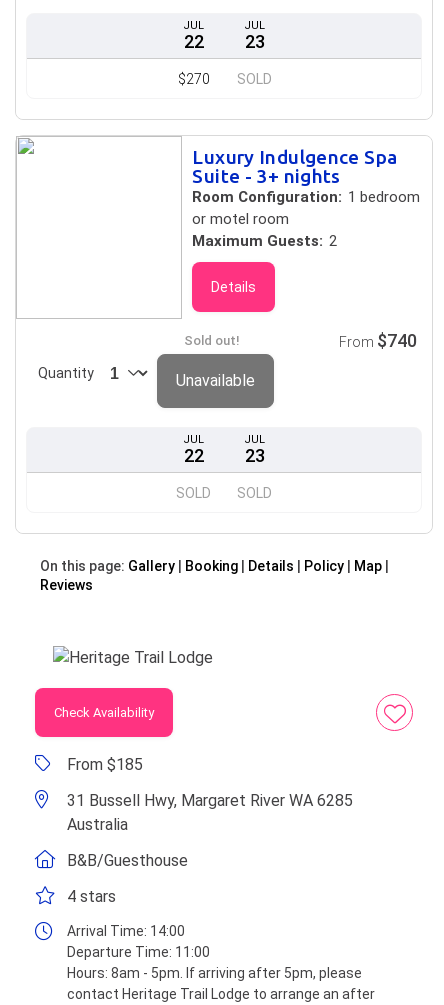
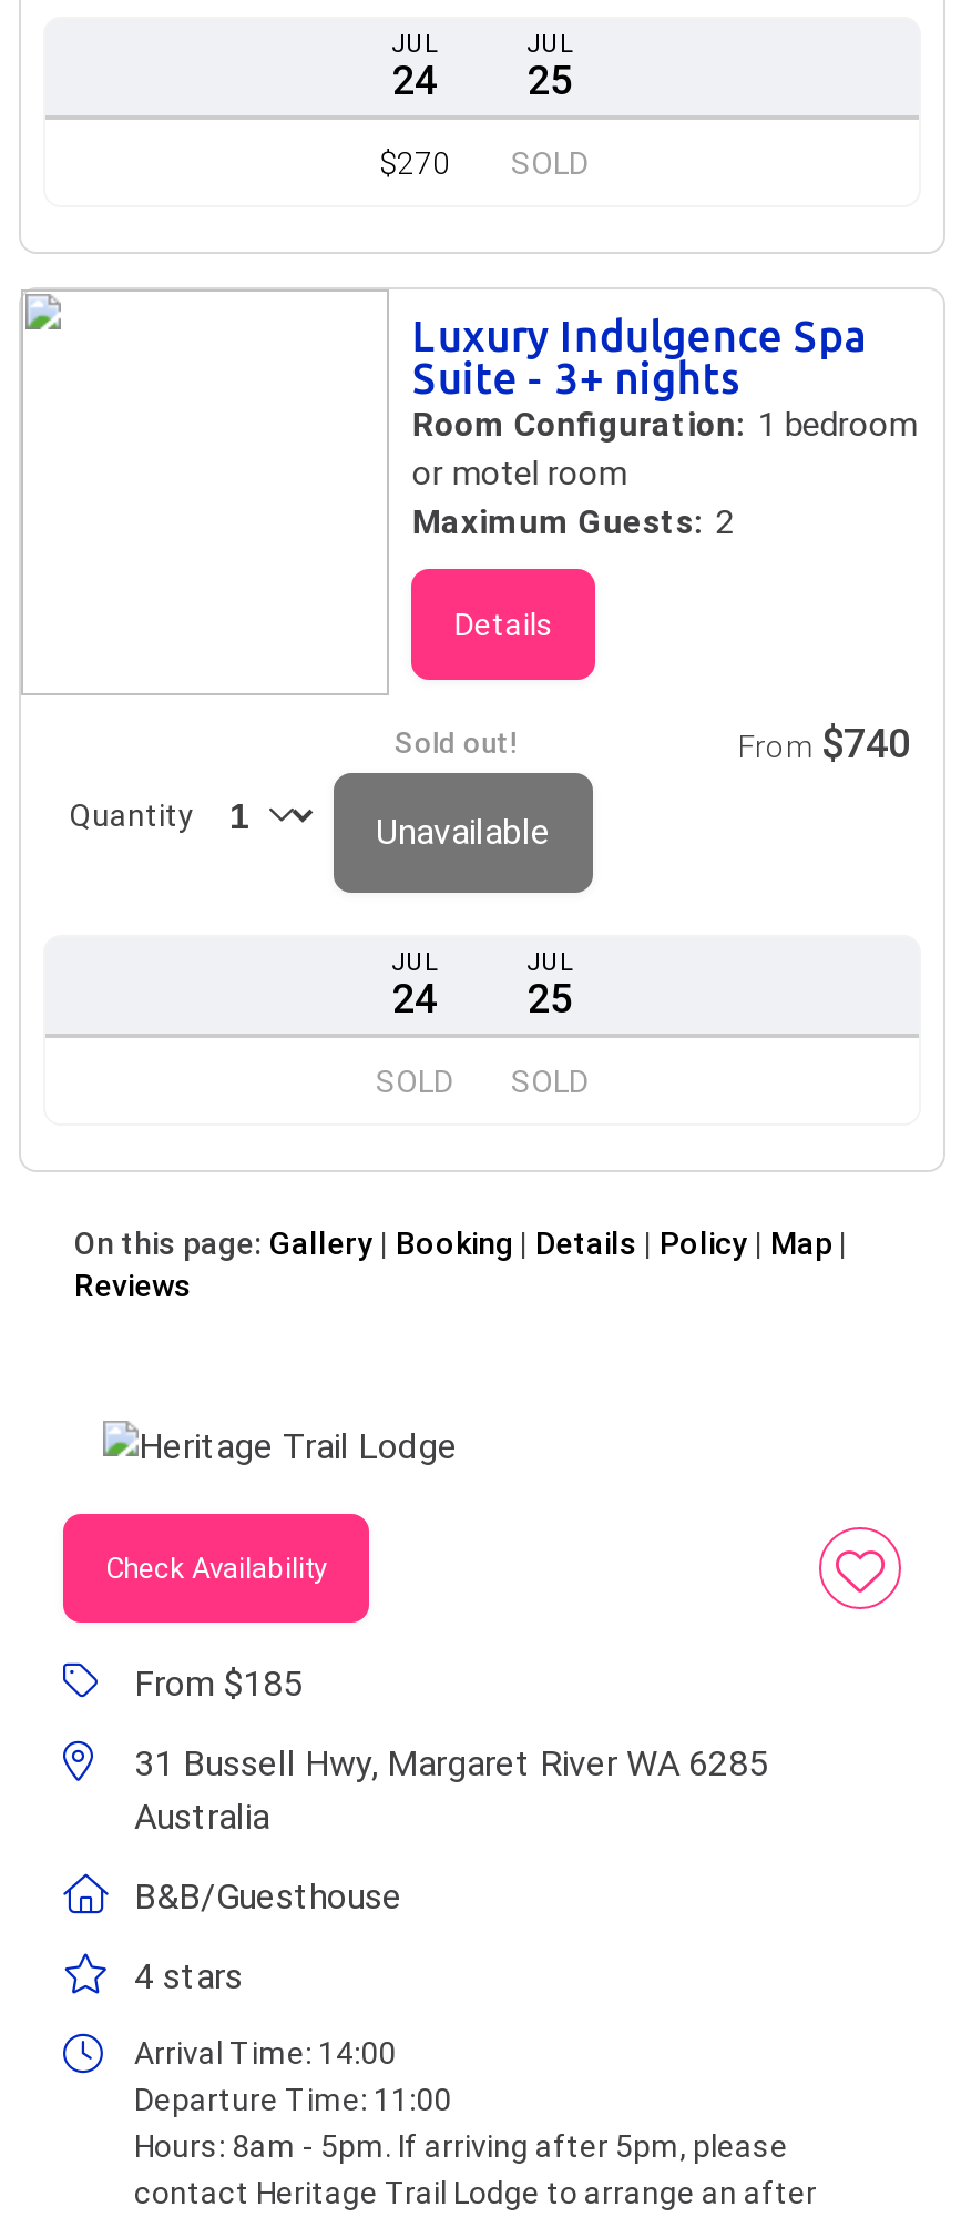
- 22
+ 24

- 23
+ 25

- 22
+ 24

- 23
+ 25
